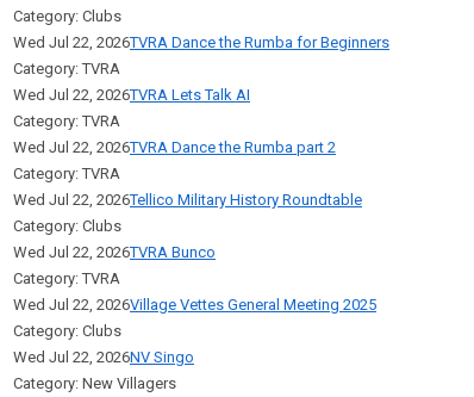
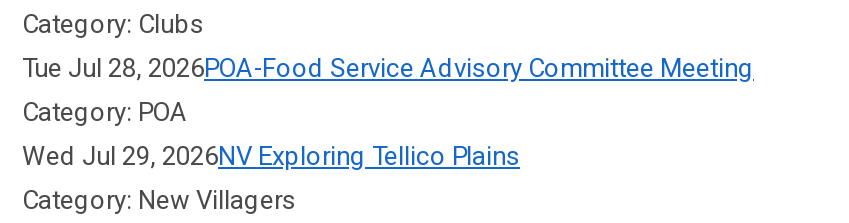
- Wed Jul 22, 2026TVRA Dance the Rumba for Beginners
- Category: TVRA
- Wed Jul 22, 2026TVRA Lets Talk AI
- Category: TVRA
- Wed Jul 22, 2026TVRA Dance the Rumba part 2
- Category: TVRA
- Wed Jul 22, 2026Tellico Military History Roundtable
- Category: Clubs
- Wed Jul 22, 2026TVRA Bunco
- Category: TVRA
- Wed Jul 22, 2026Village Vettes General Meeting 2025
- Category: Clubs
- Wed Jul 22, 2026NV Singo
+ Tue Jul 28, 2026POA-Food Service Advisory Committee Meeting
+ Category: POA
+ Wed Jul 29, 2026NV Exploring Tellico Plains
